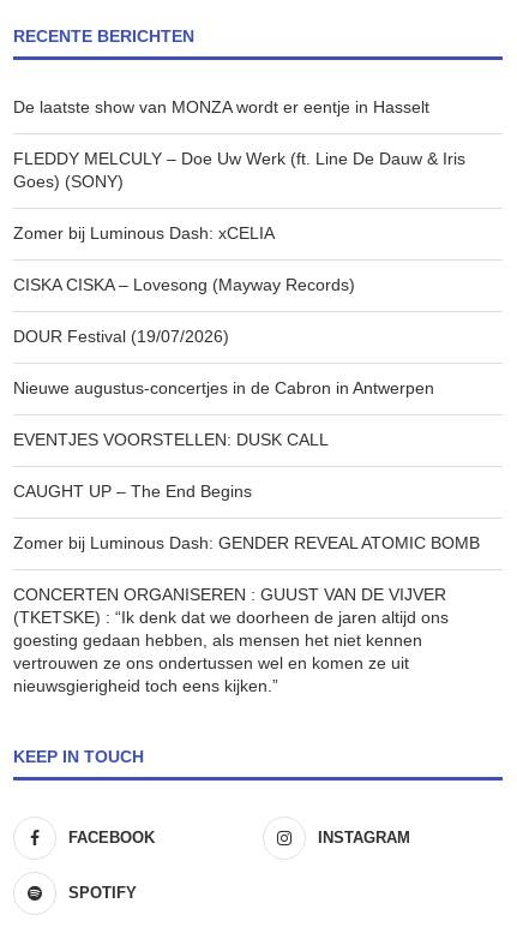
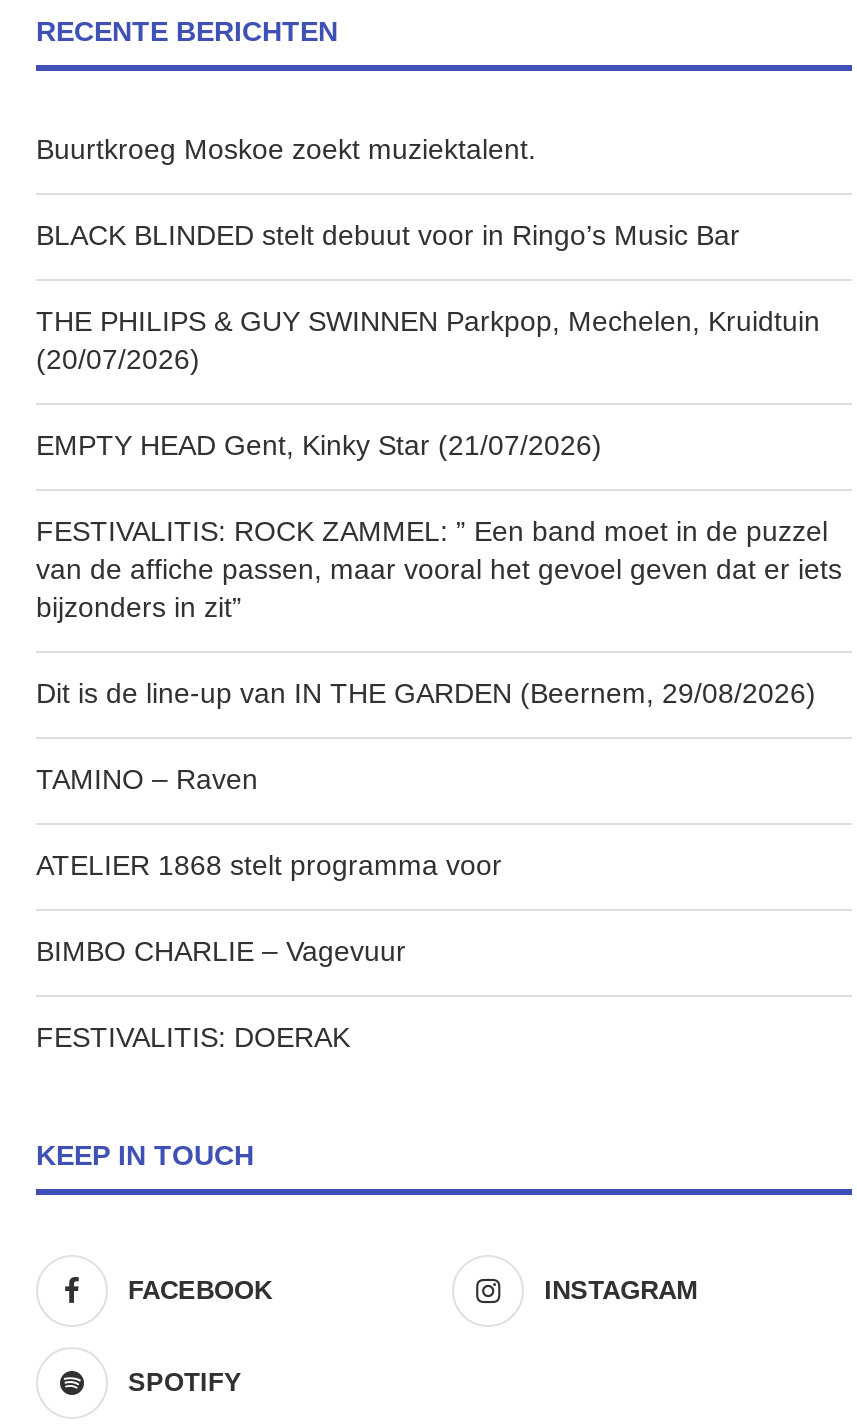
- De laatste show van MONZA wordt er eentje in Hasselt
+ Buurtkroeg Moskoe zoekt muziektalent.

- FLEDDY MELCULY – Doe Uw Werk (ft. Line De Dauw & Iris
- Goes) (SONY)
+ BLACK BLINDED stelt debuut voor in Ringo’s Music Bar

- Zomer bij Luminous Dash: xCELIA
+ THE PHILIPS & GUY SWINNEN Parkpop, Mechelen, Kruidtuin
+ (20/07/2026)

- CISKA CISKA – Lovesong (Mayway Records)
+ EMPTY HEAD Gent, Kinky Star (21/07/2026)

- DOUR Festival (19/07/2026)
+ FESTIVALITIS: ROCK ZAMMEL: ” Een band moet in de puzzel
+ van de affiche passen, maar vooral het gevoel geven dat er iets
+ bijzonders in zit”

- Nieuwe augustus-concertjes in de Cabron in Antwerpen
+ Dit is de line-up van IN THE GARDEN (Beernem, 29/08/2026)

- EVENTJES VOORSTELLEN: DUSK CALL
+ TAMINO – Raven

- CAUGHT UP – The End Begins
+ ATELIER 1868 stelt programma voor

- Zomer bij Luminous Dash: GENDER REVEAL ATOMIC BOMB
+ BIMBO CHARLIE – Vagevuur

- CONCERTEN ORGANISEREN : GUUST VAN DE VIJVER
- (TKETSKE) : “Ik denk dat we doorheen de jaren altijd ons
- goesting gedaan hebben, als mensen het niet kennen
- vertrouwen ze ons ondertussen wel en komen ze uit
- nieuwsgierigheid toch eens kijken.”
+ FESTIVALITIS: DOERAK
